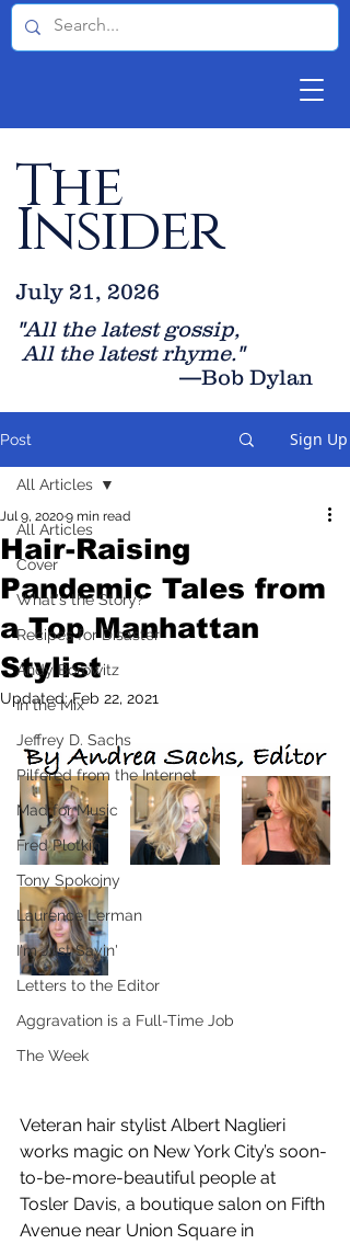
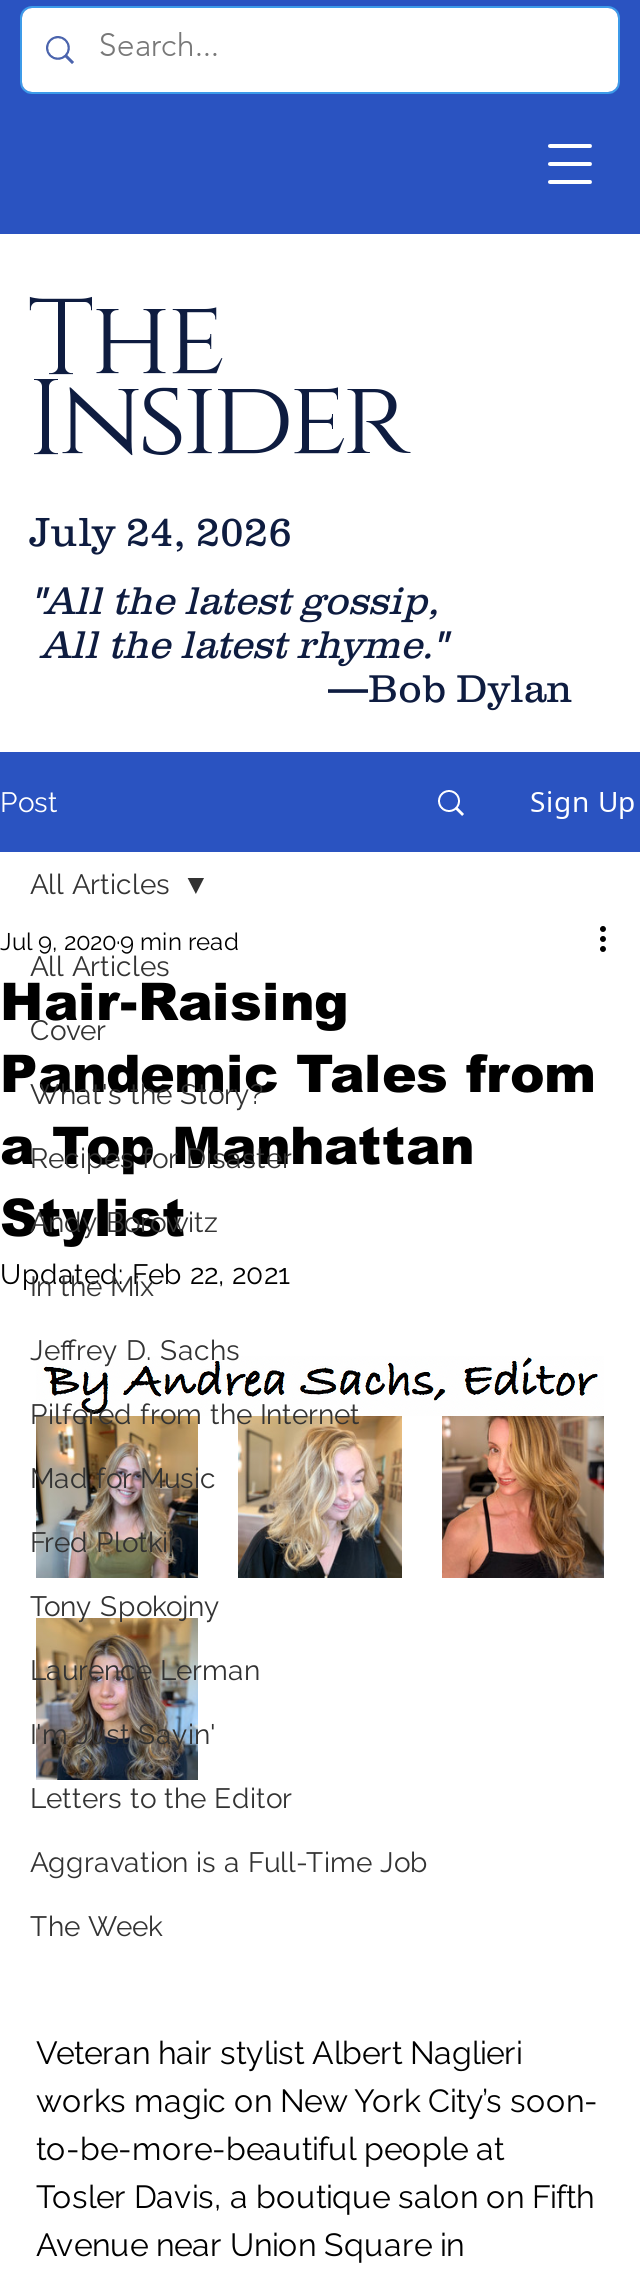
- July 21, 2026
+ July 24, 2026
